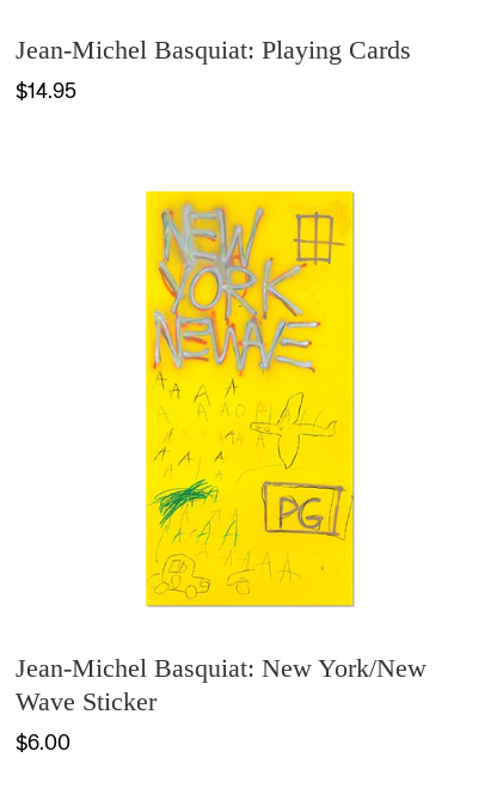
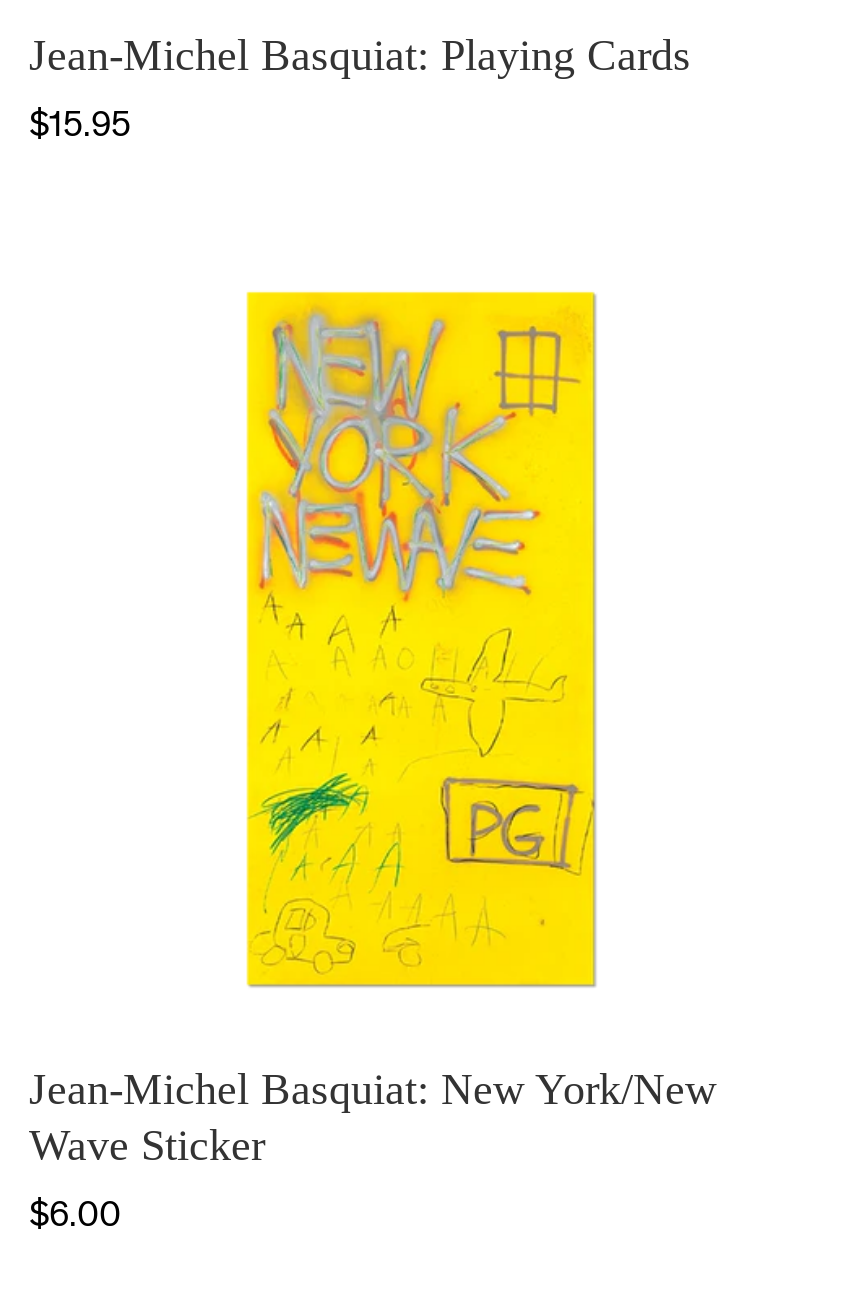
- $14.95
+ $15.95
